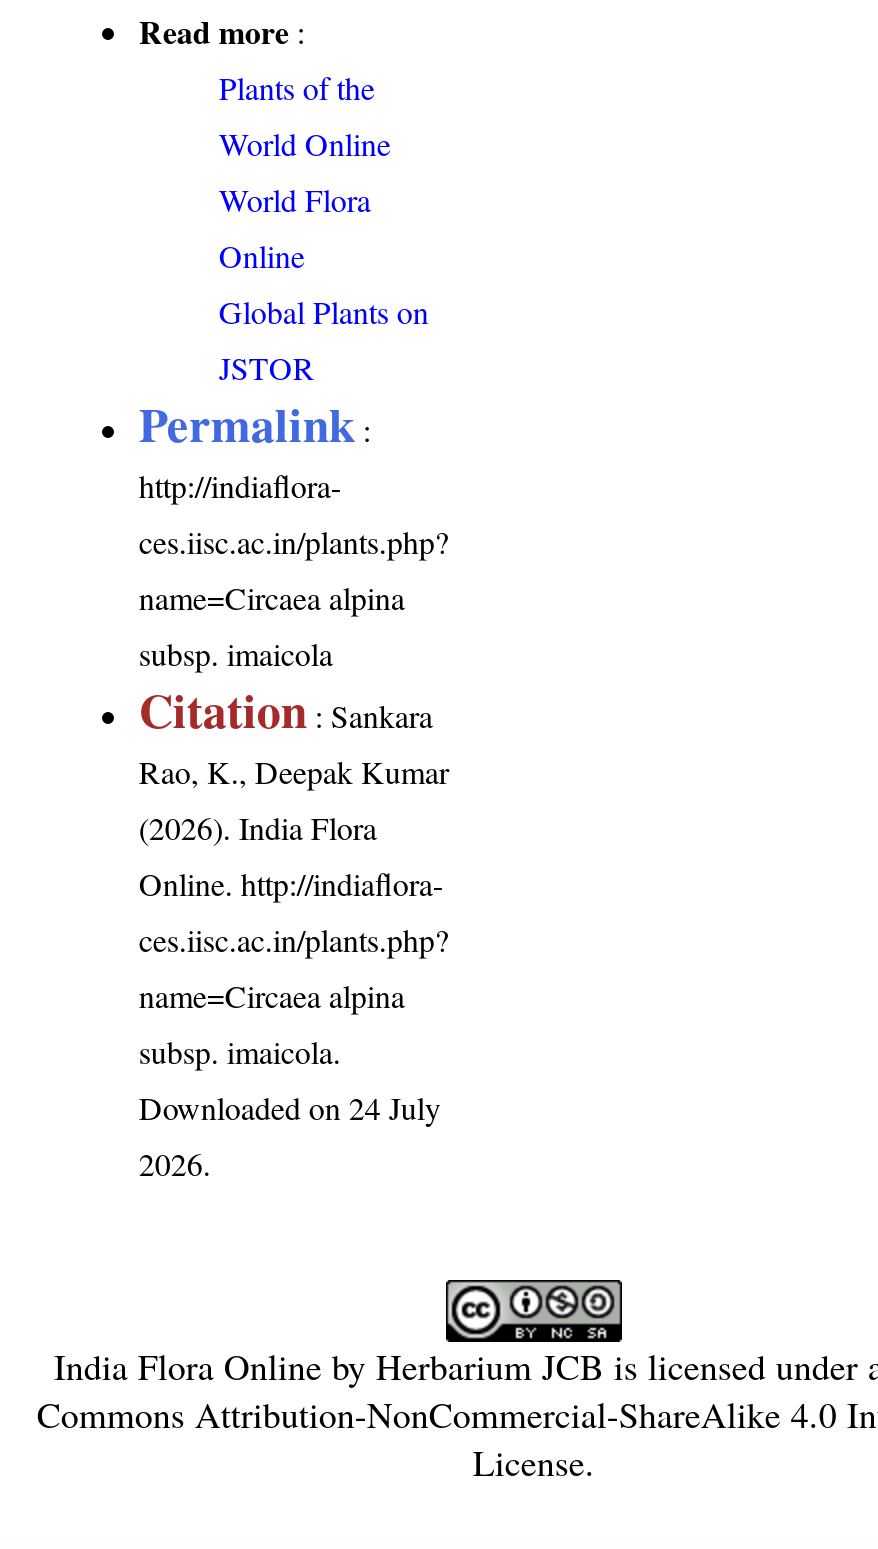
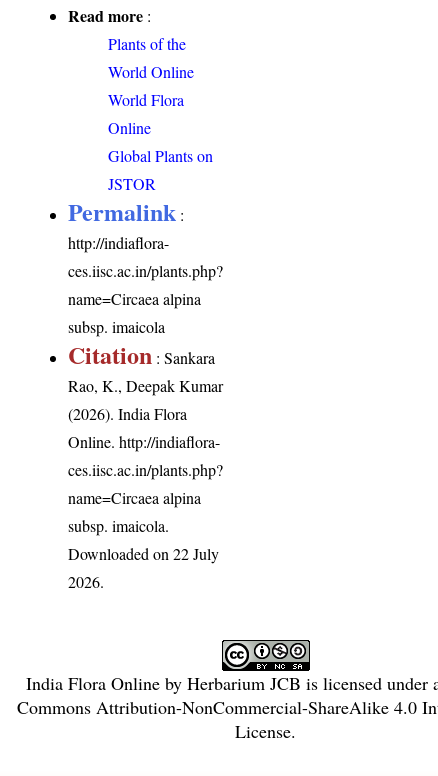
- Downloaded on 24 July
+ Downloaded on 22 July
